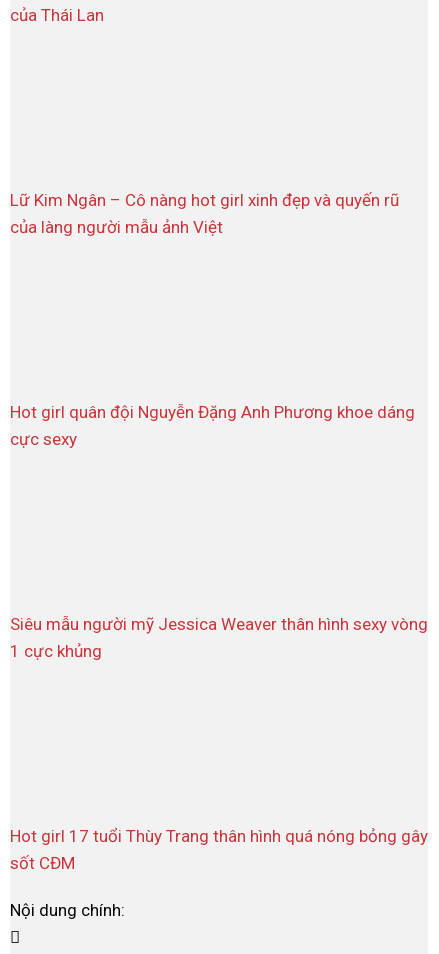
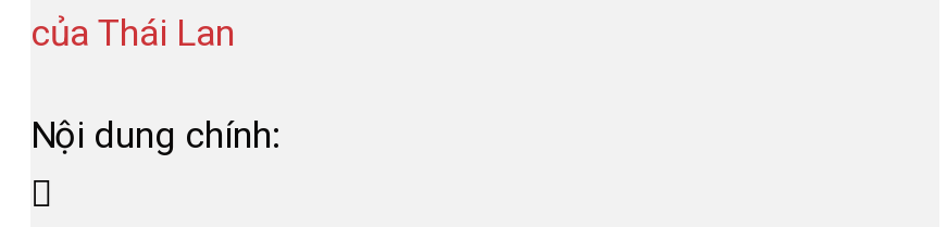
- Lữ Kim Ngân – Cô nàng hot girl xinh đẹp và quyến rũ
- của làng người mẫu ảnh Việt

- Hot girl quân đội Nguyễn Đặng Anh Phương khoe dáng
- cực sexy

- Siêu mẫu người mỹ Jessica Weaver thân hình sexy vòng
- 1 cực khủng

- Hot girl 17 tuổi Thùy Trang thân hình quá nóng bỏng gây
- sốt CĐM
